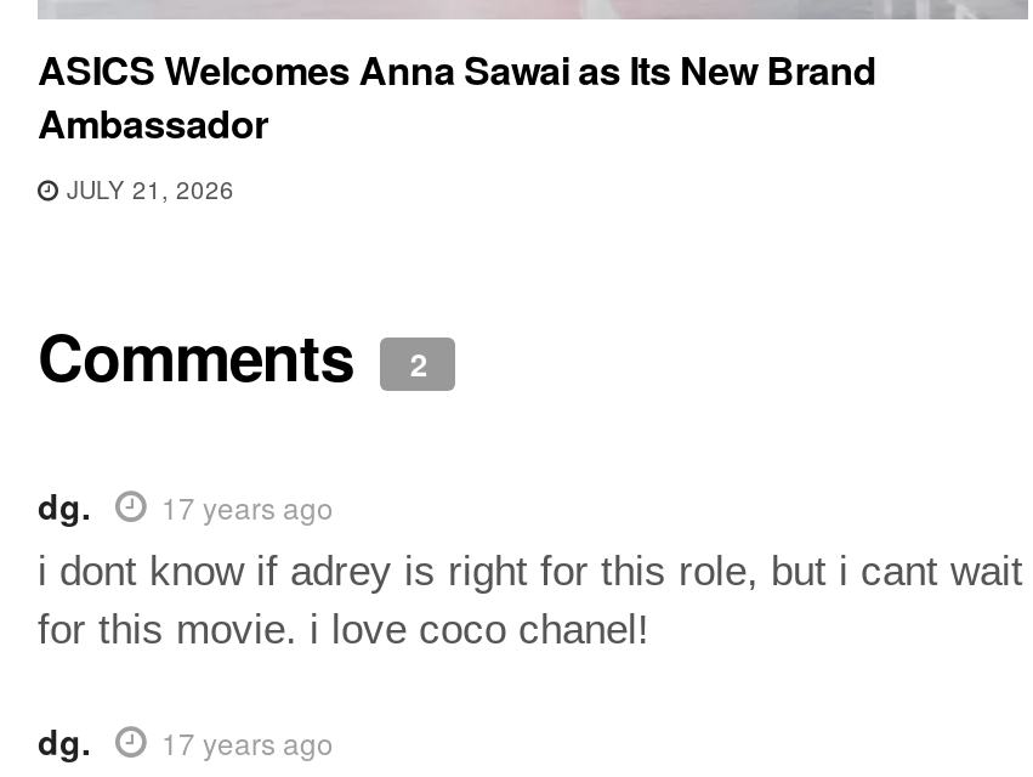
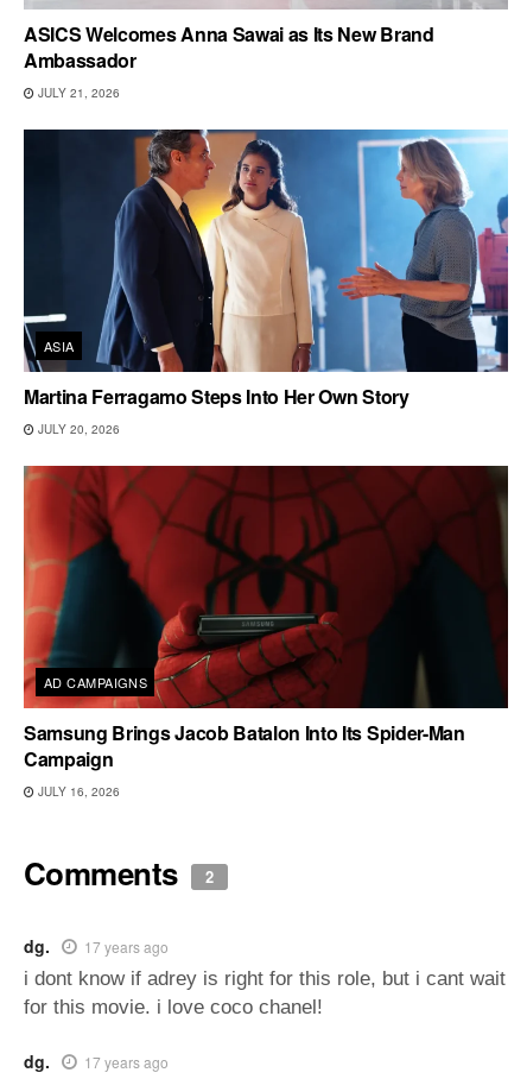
+ [image]
+ ASIA
+ Martina Ferragamo Steps Into Her Own Story
+ JULY 20, 2026

+ [image]
+ AD CAMPAIGNS
+ Samsung Brings Jacob Batalon Into Its Spider-Man
+ Campaign
+ JULY 16, 2026
